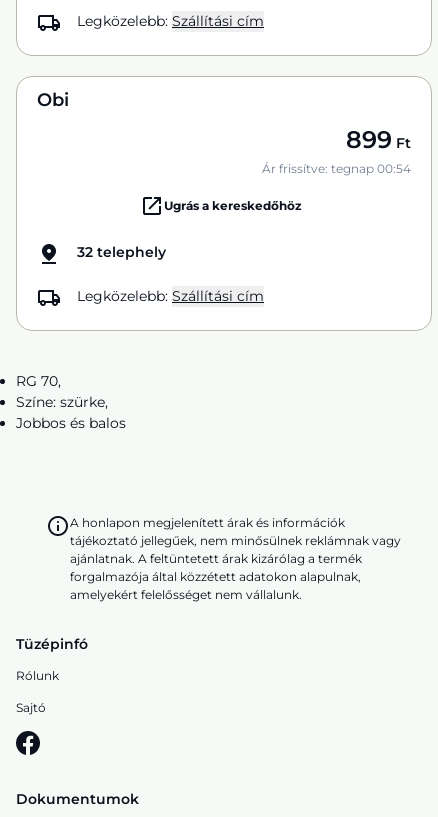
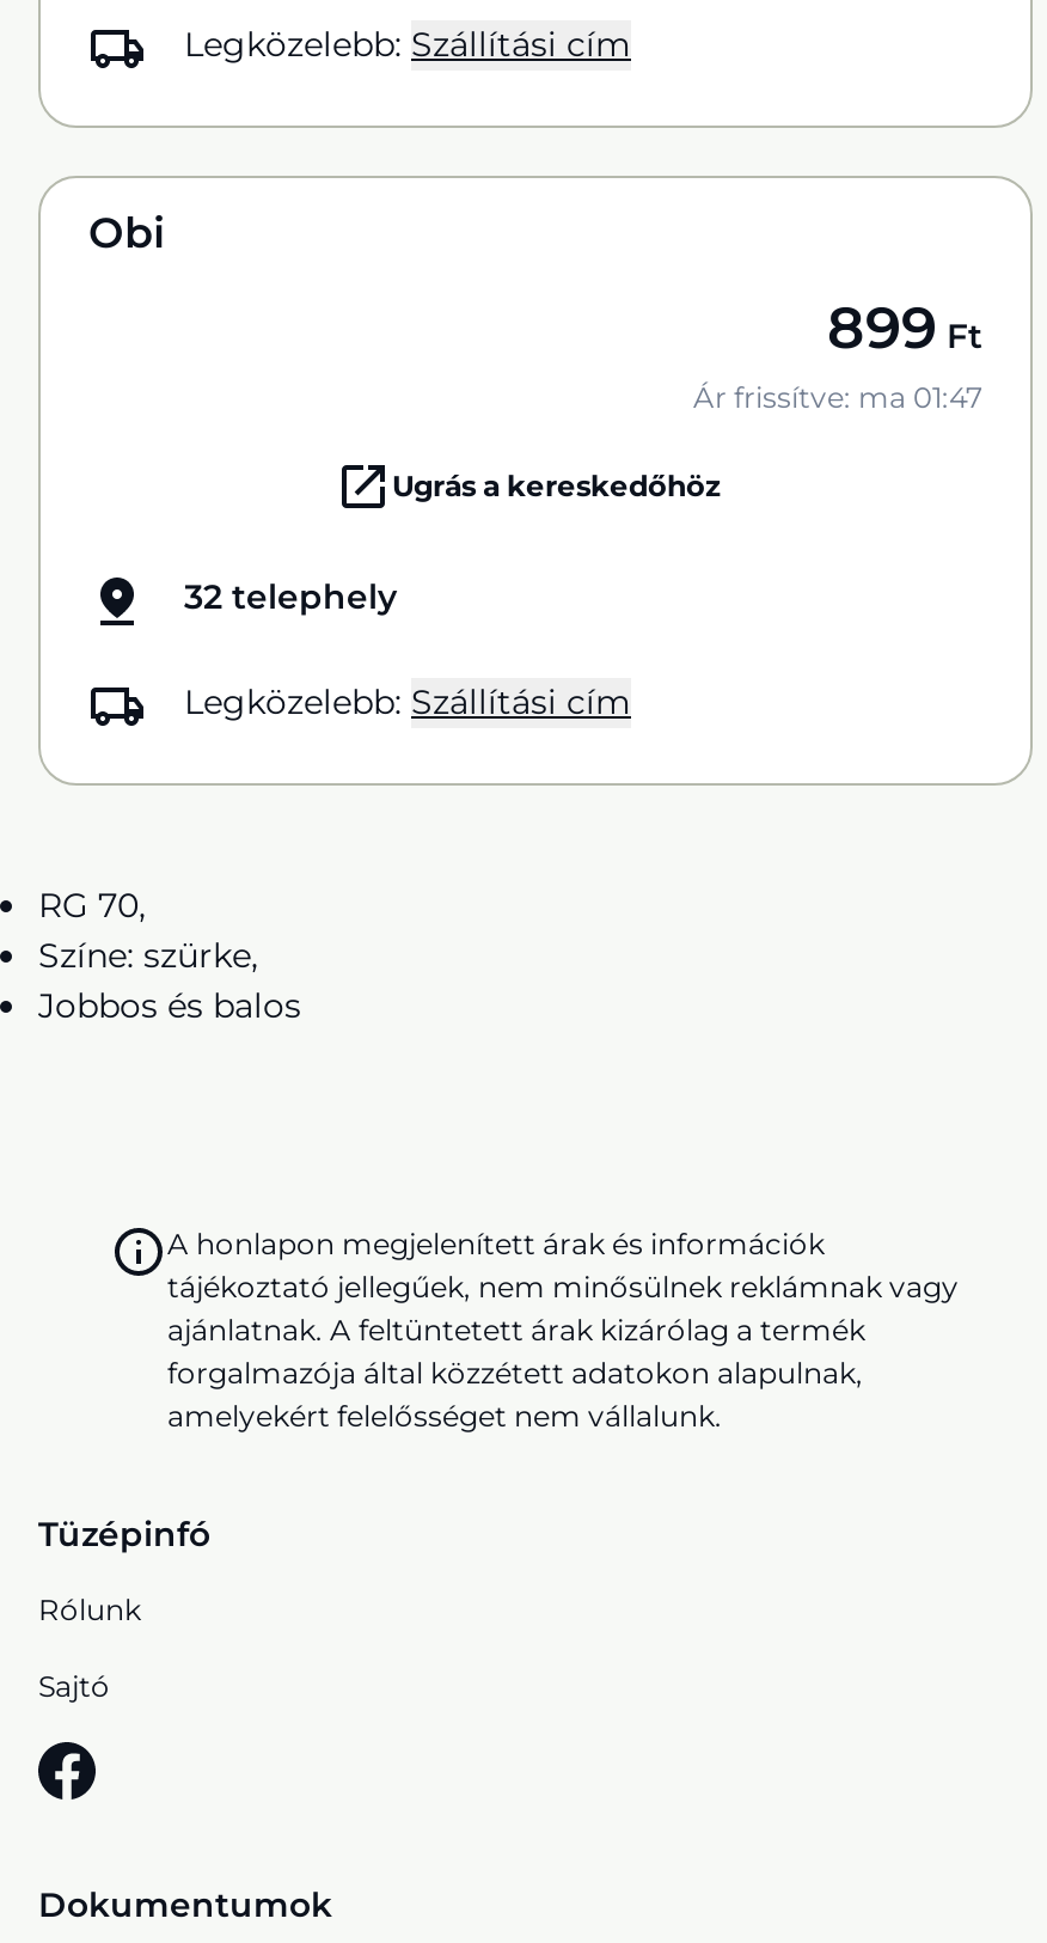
- Ár frissítve: tegnap 00:54
+ Ár frissítve: ma 01:47
